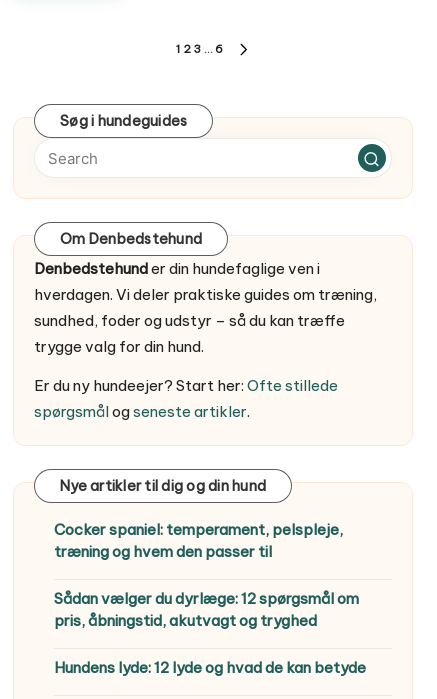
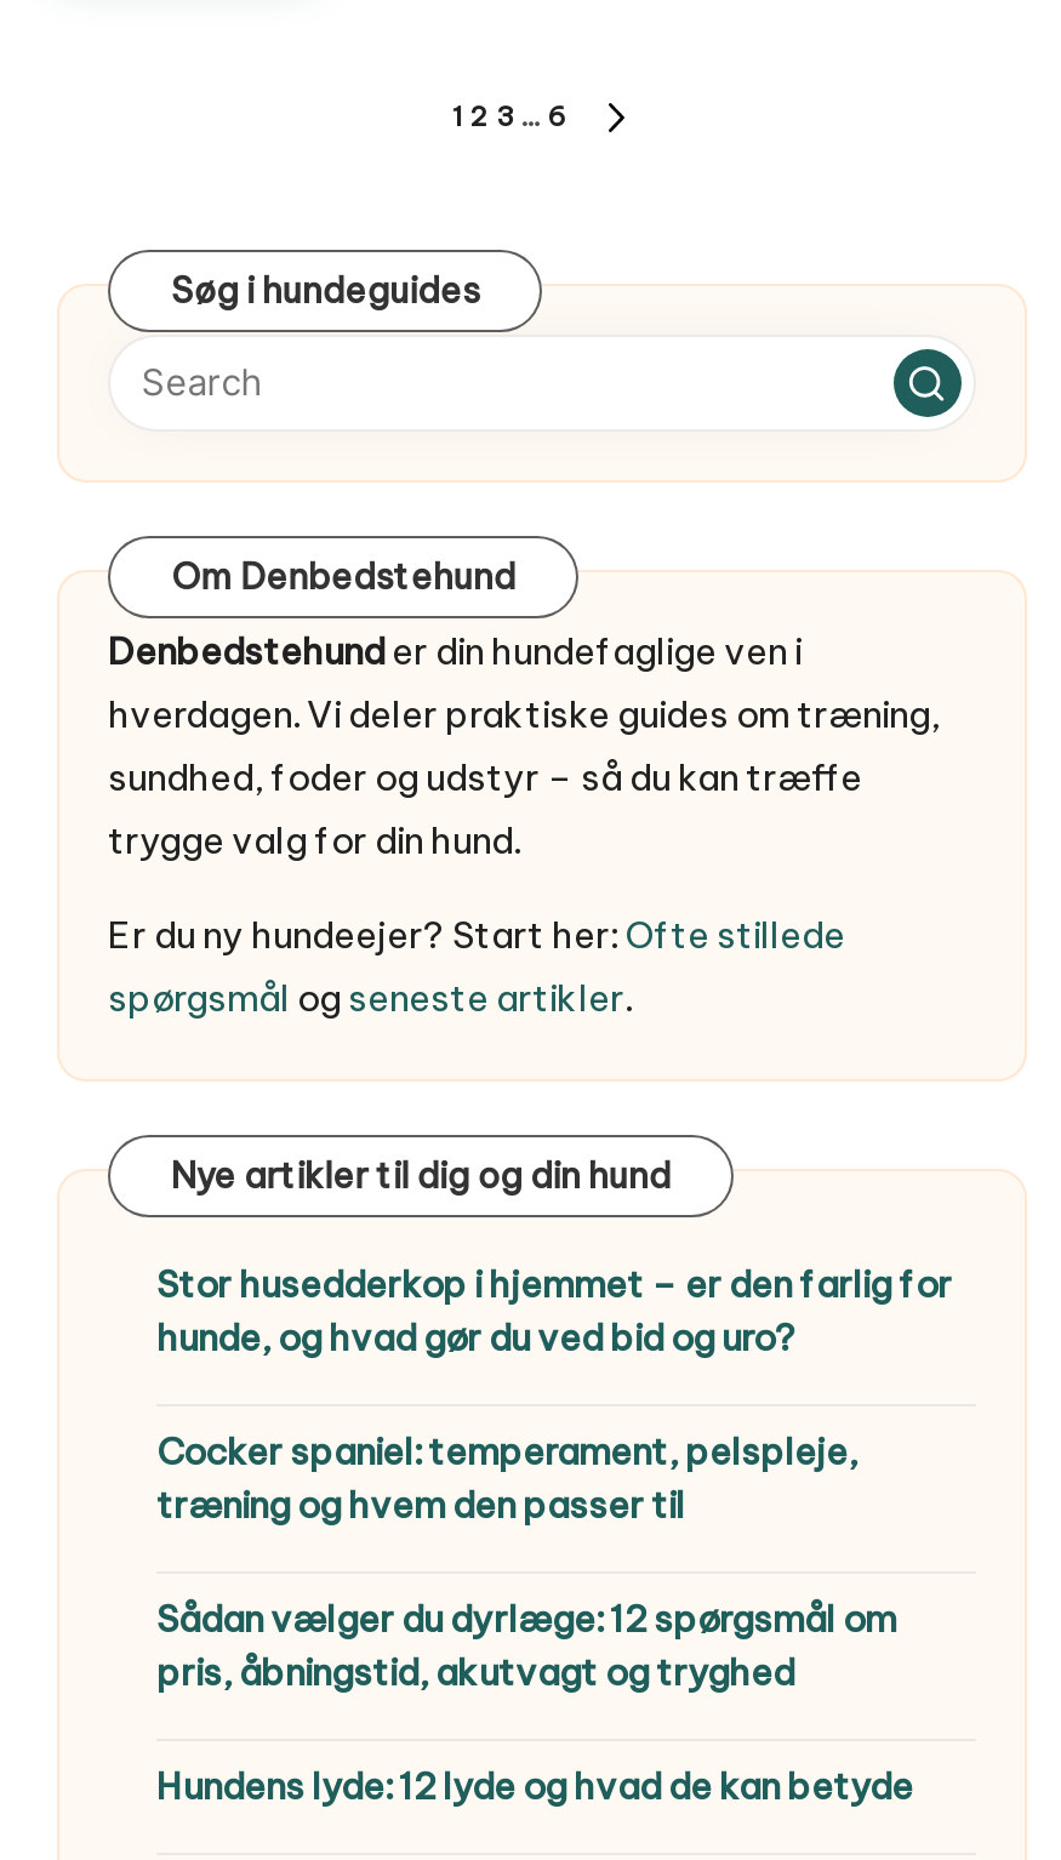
+ Stor husedderkop i hjemmet – er den farlig for
+ hunde, og hvad gør du ved bid og uro?
